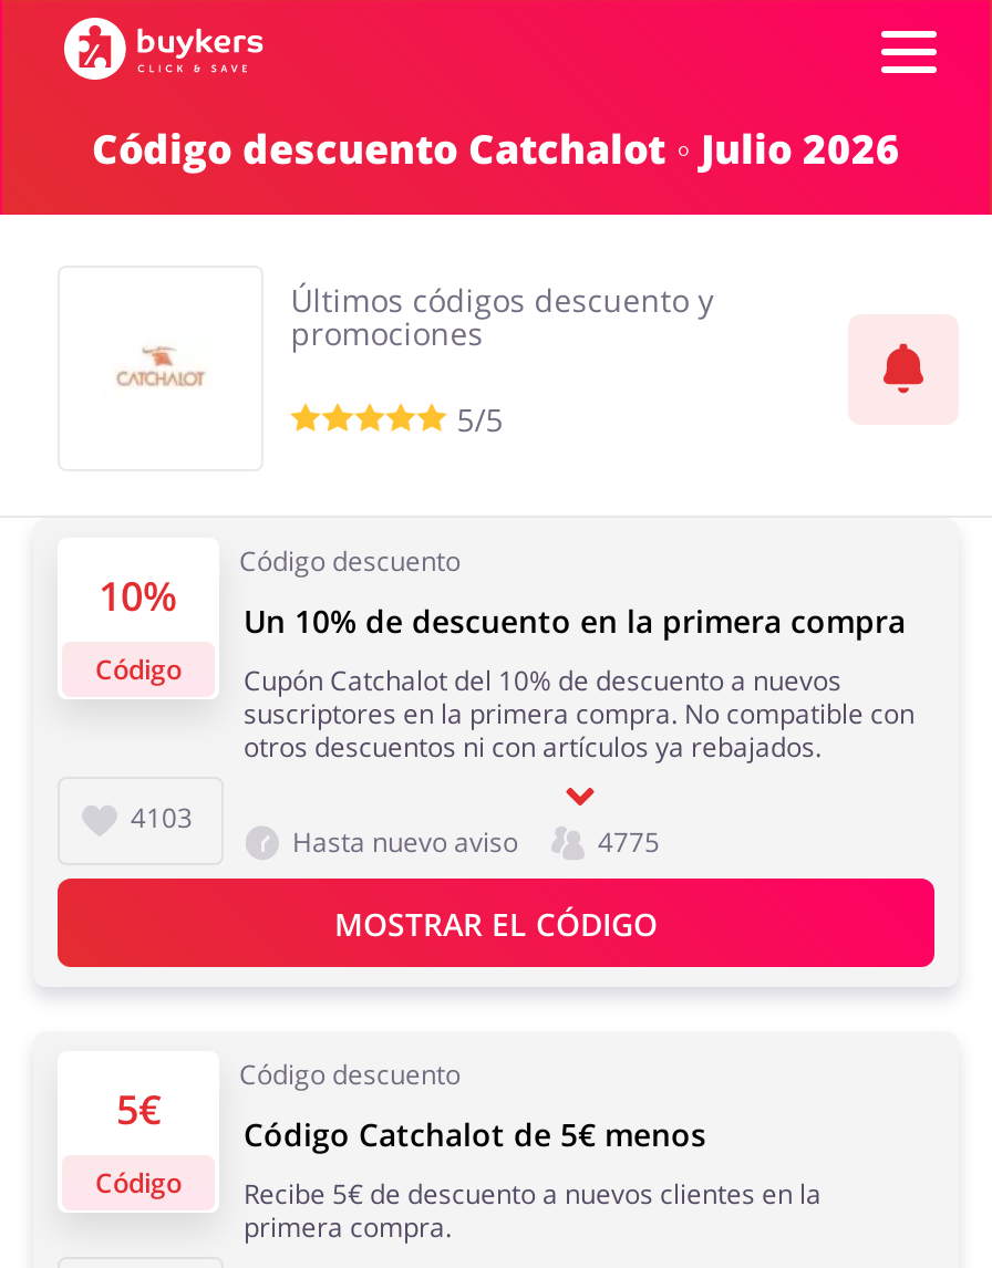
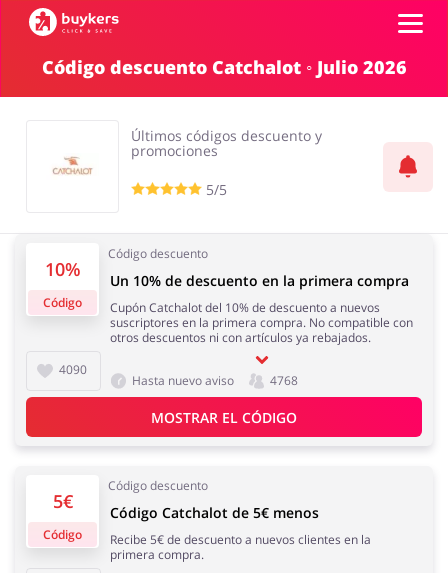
- 4103
+ 4090

- 4775
+ 4768
